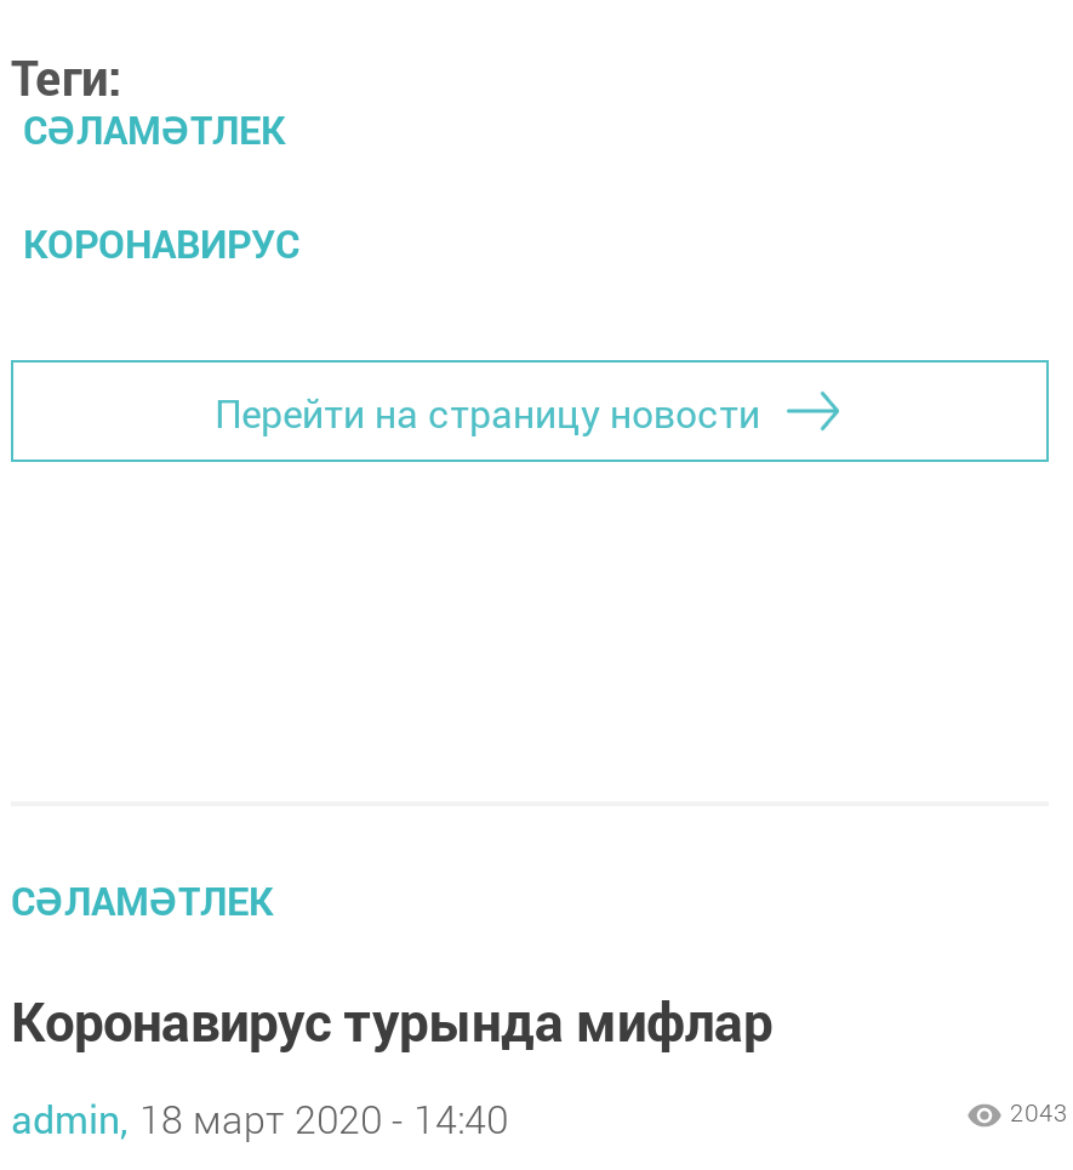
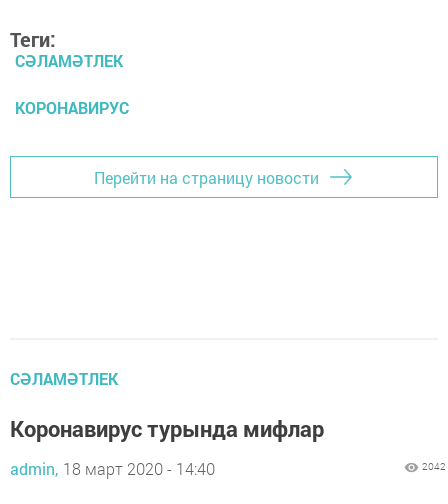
- 2043
+ 2042
